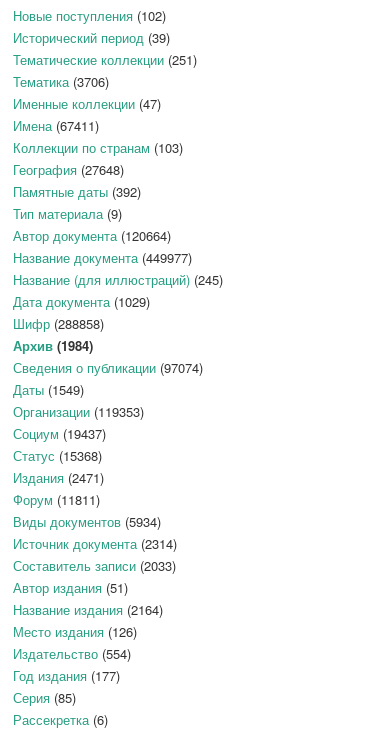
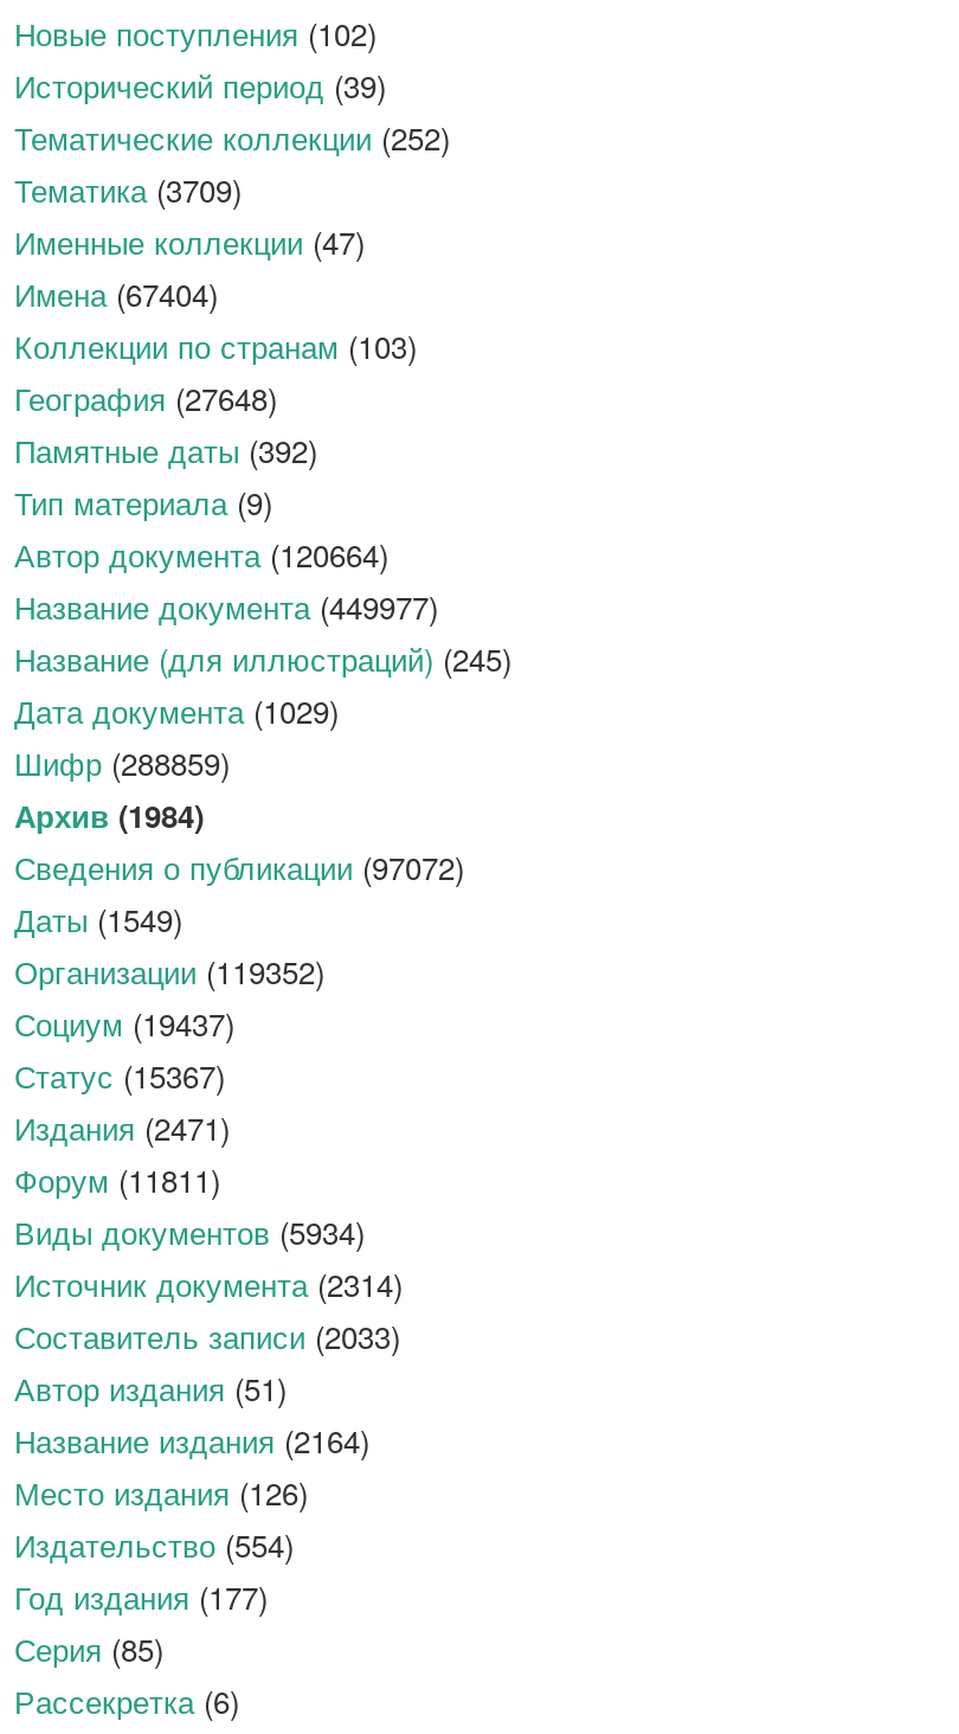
- Тематические коллекции (251)
+ Тематические коллекции (252)

- Тематика (3706)
+ Тематика (3709)

- Имена (67411)
+ Имена (67404)

- Шифр (288858)
+ Шифр (288859)

- Сведения о публикации (97074)
+ Сведения о публикации (97072)

- Организации (119353)
+ Организации (119352)

- Статус (15368)
+ Статус (15367)
